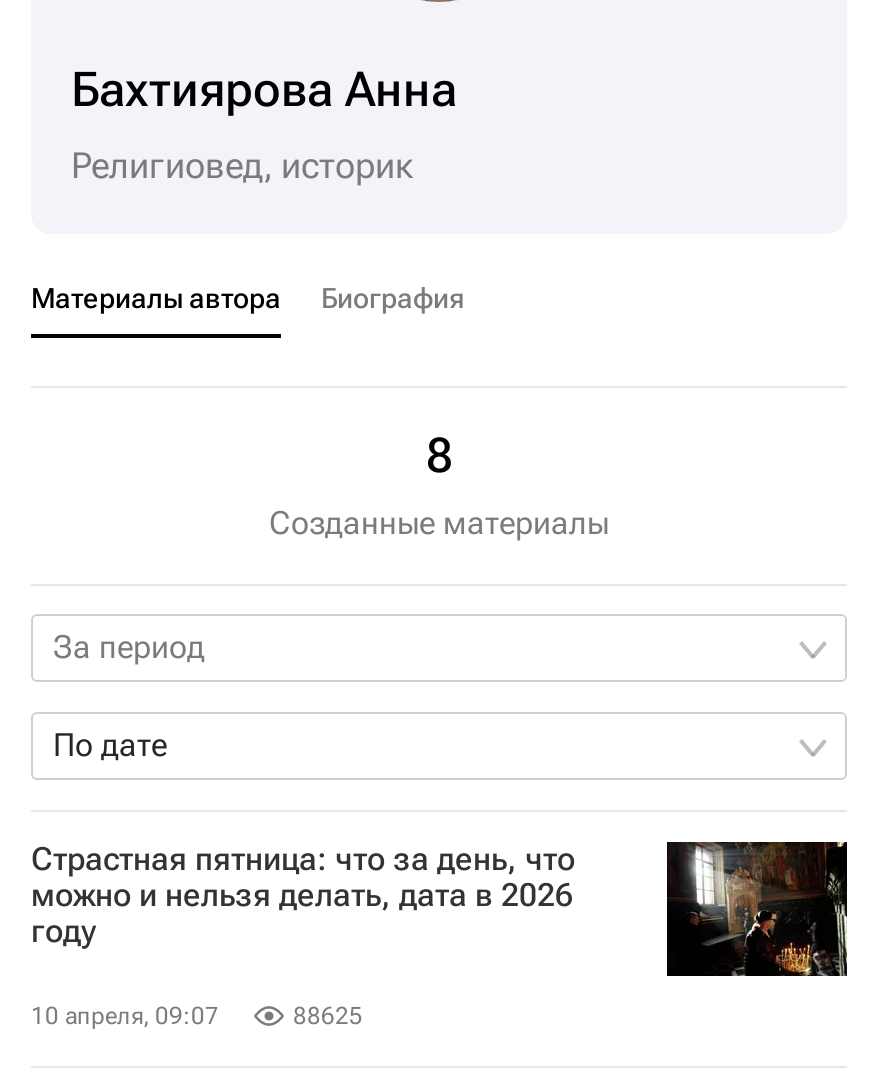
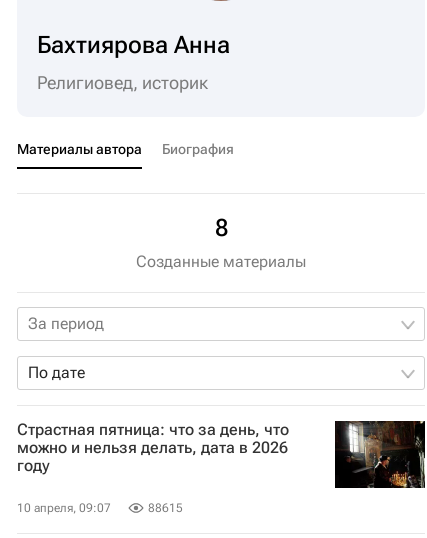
- 88625
+ 88615
